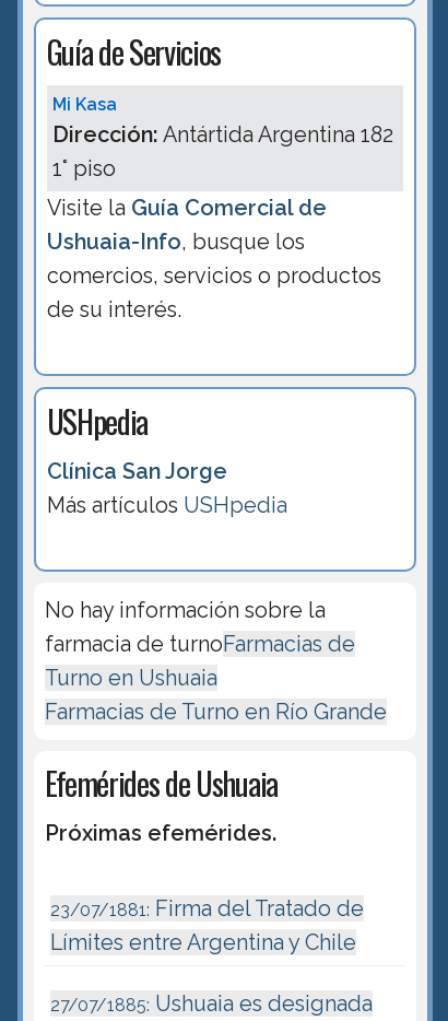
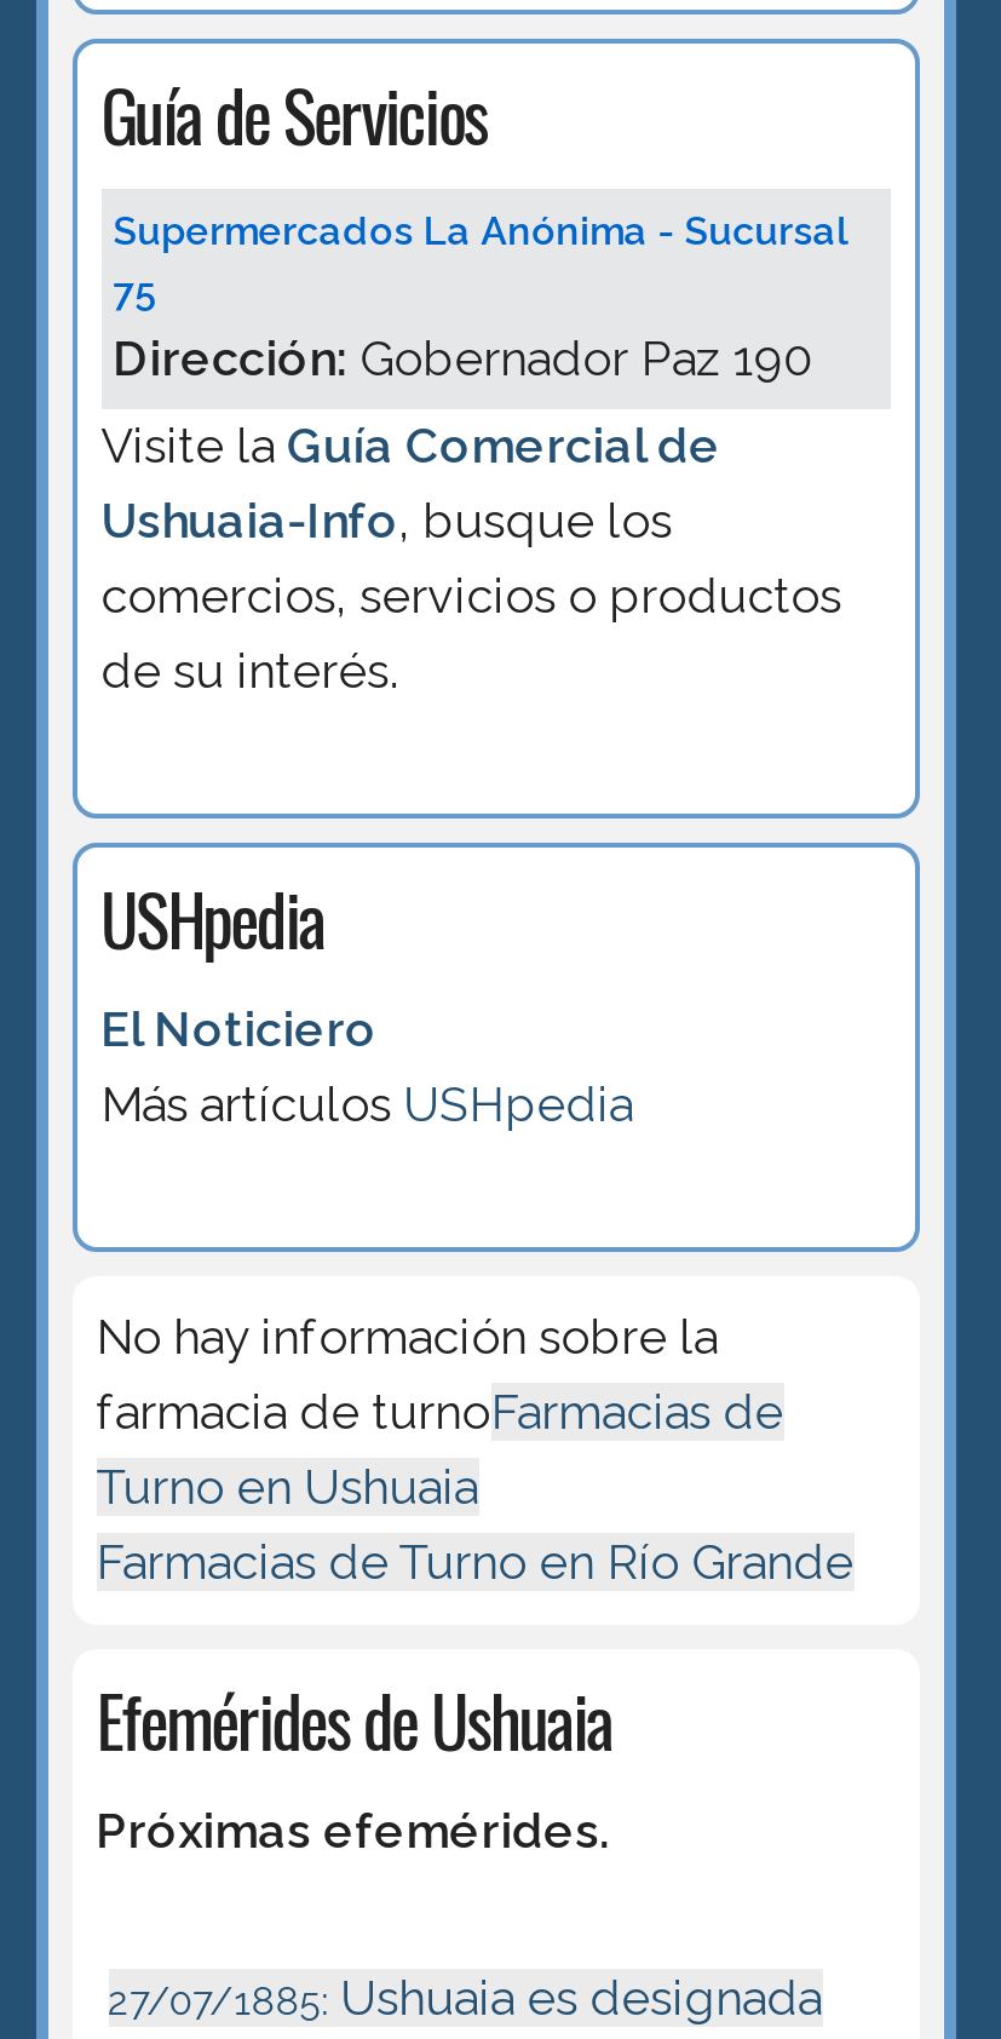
- Mi Kasa
- Dirección: Antártida Argentina 182
- 1° piso
+ Supermercados La Anónima - Sucursal
+ 75
+ Dirección: Gobernador Paz 190

- Clínica San Jorge
+ El Noticiero

- 23/07/1881: Firma del Tratado de
- Límites entre Argentina y Chile
